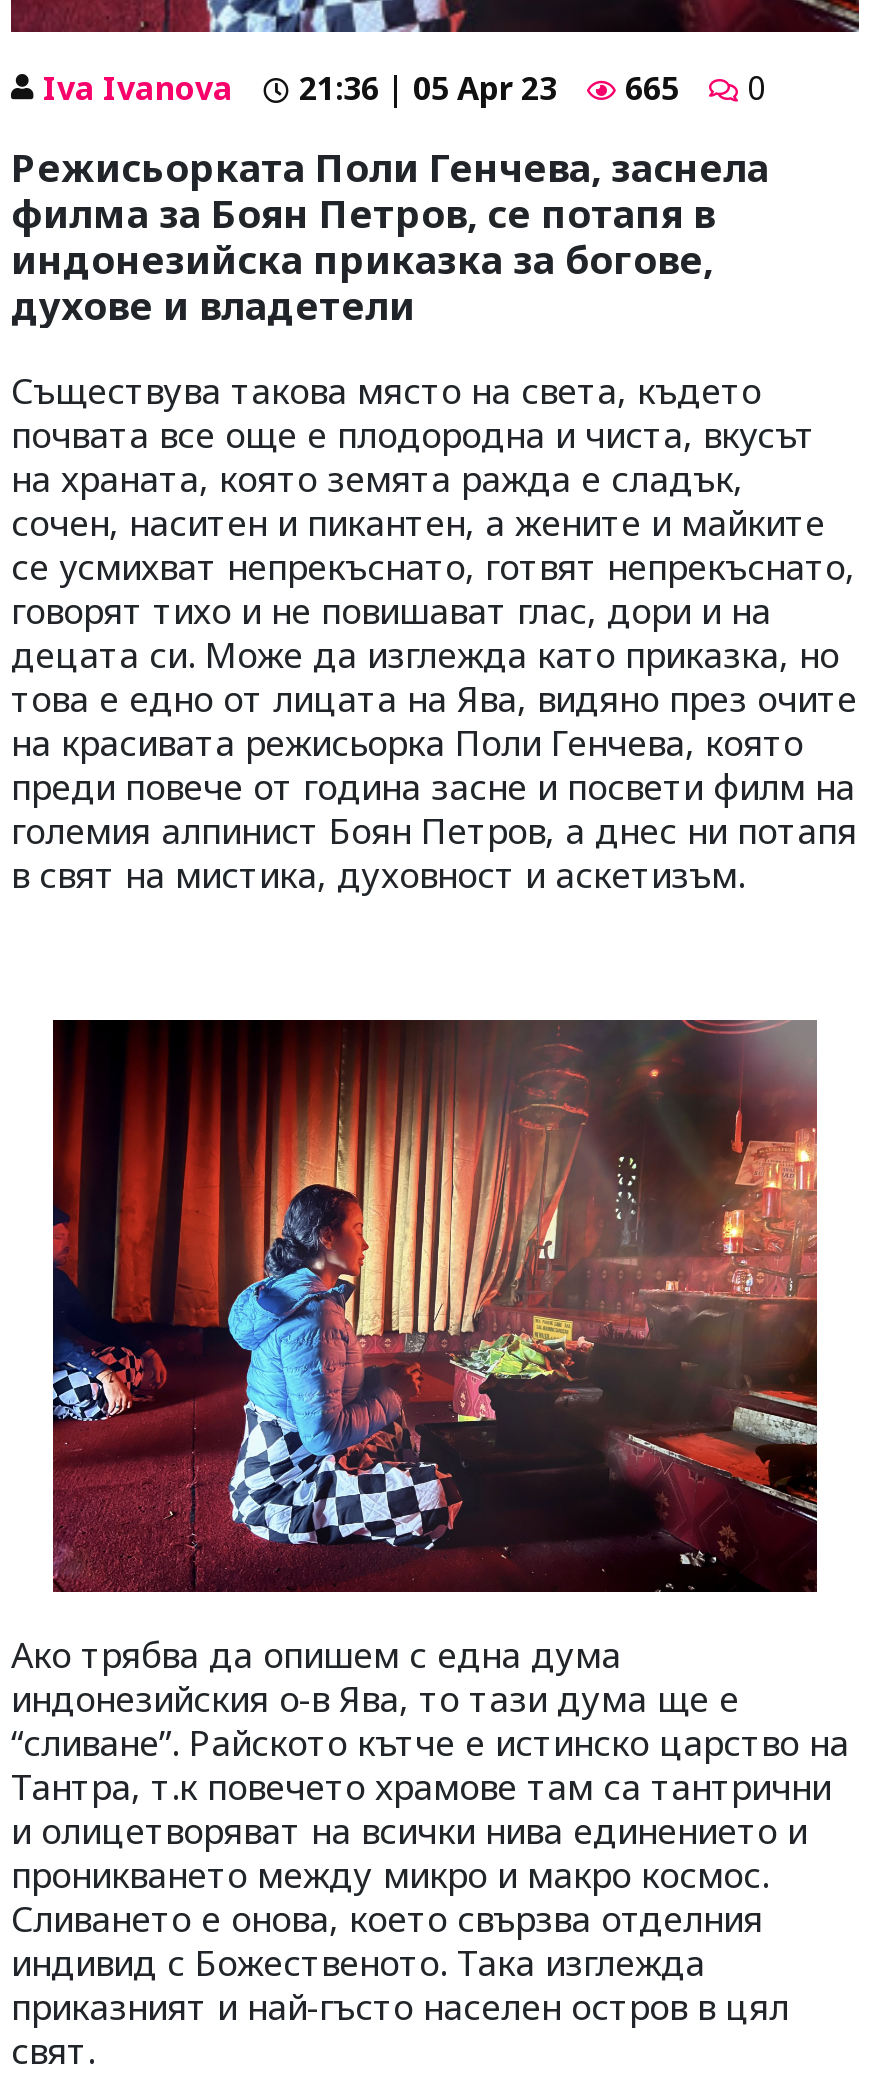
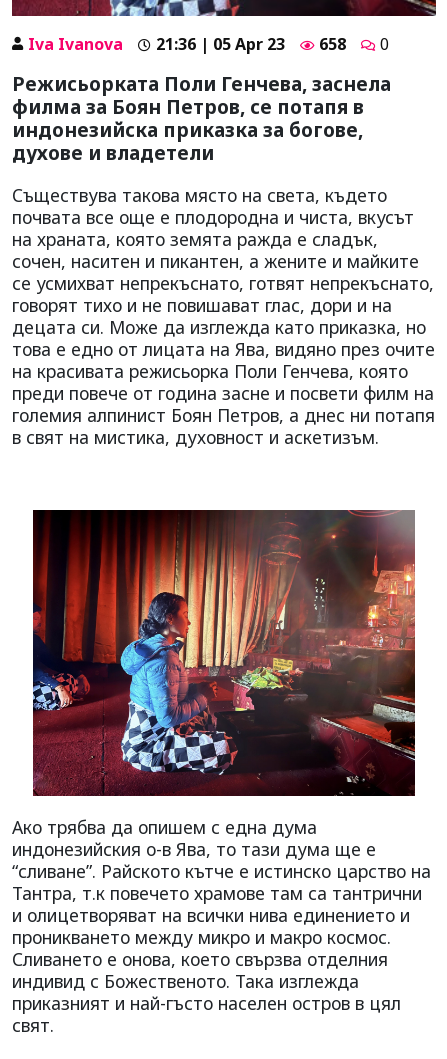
- 665
+ 658
